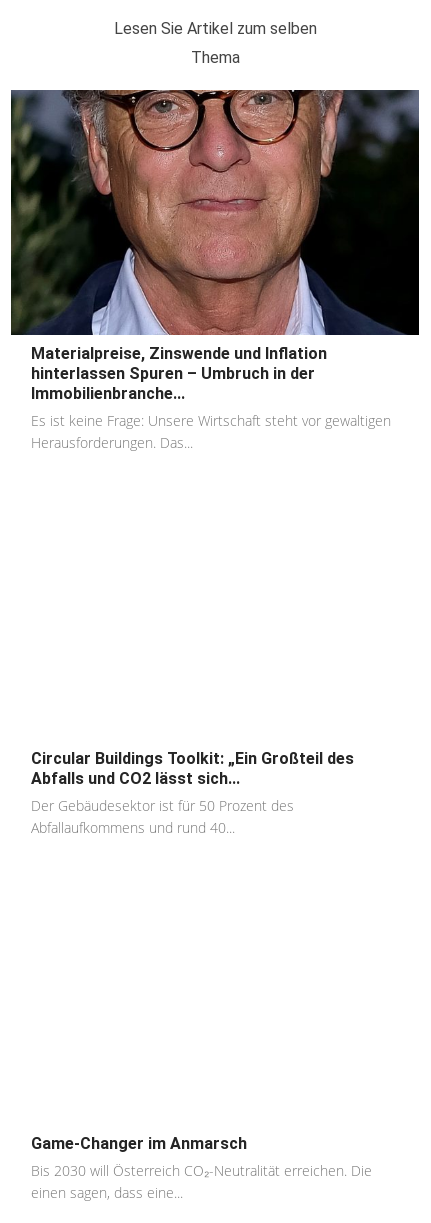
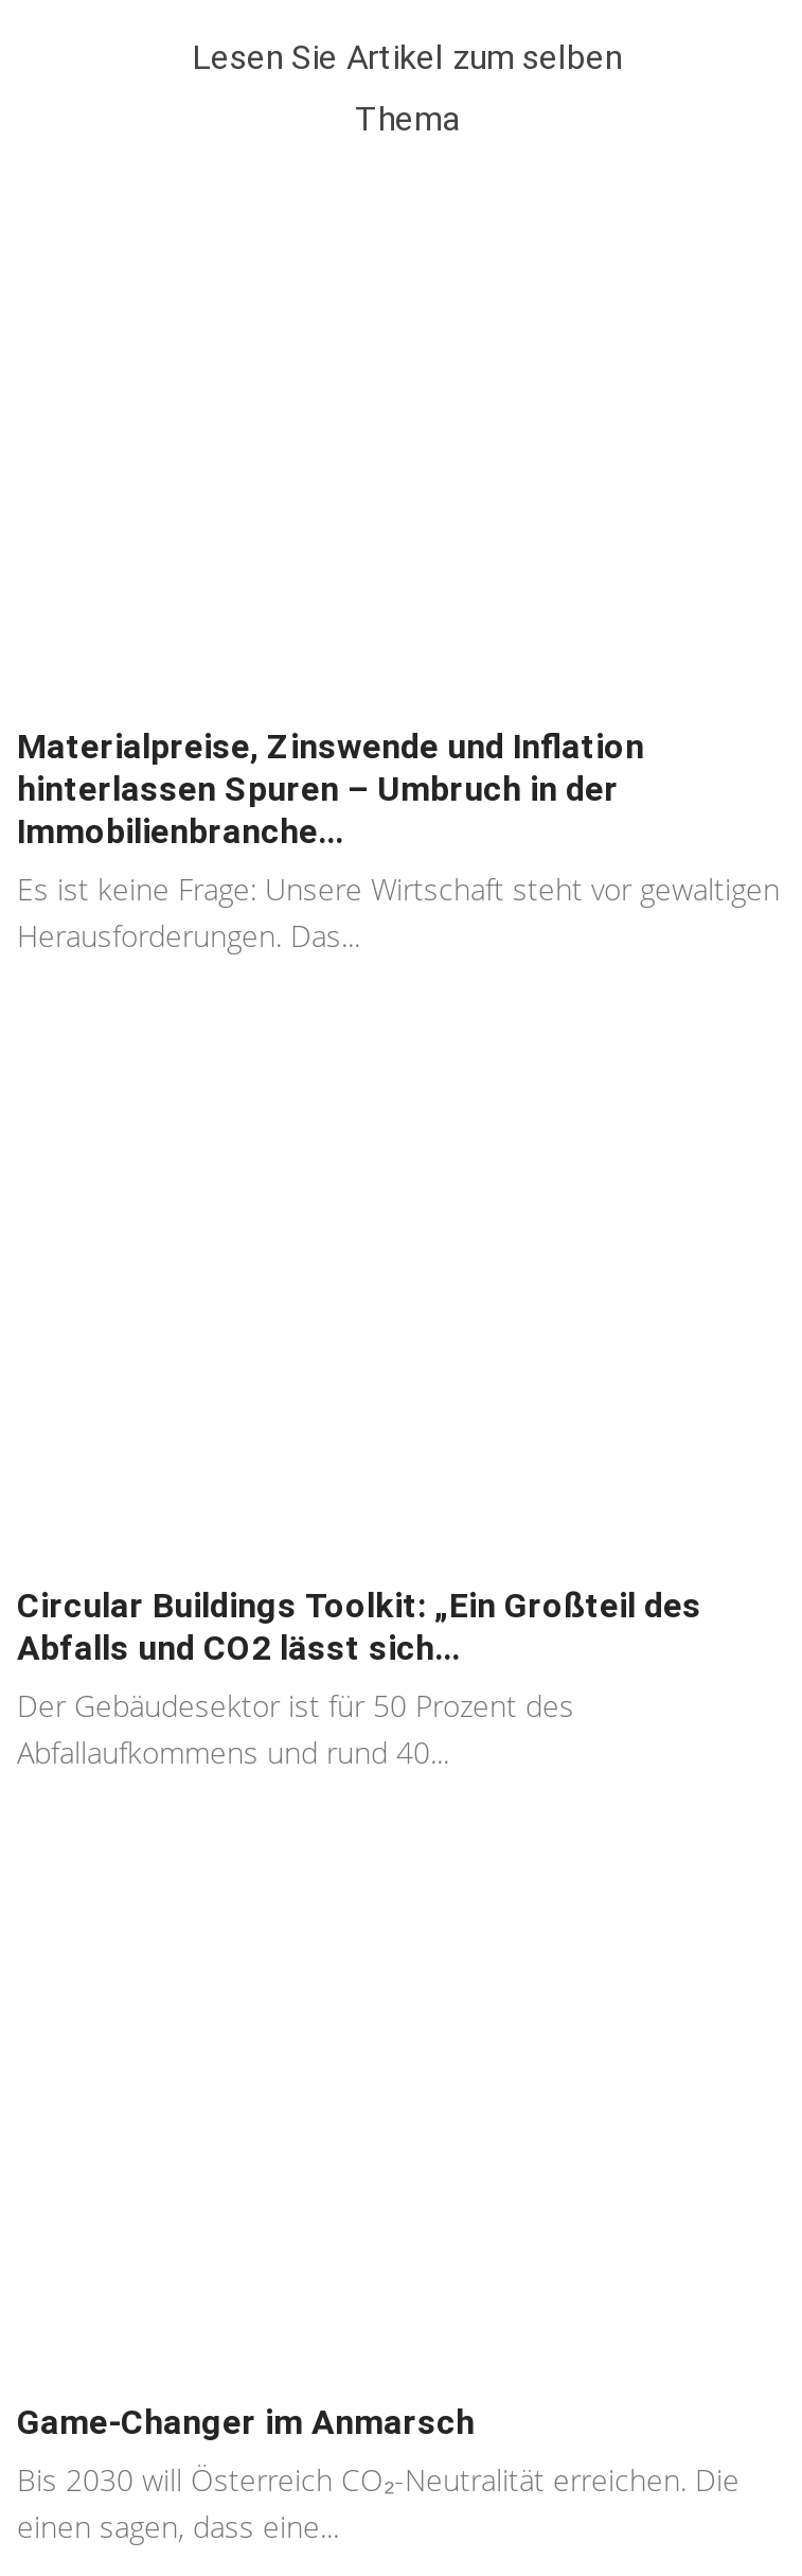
- [image]
